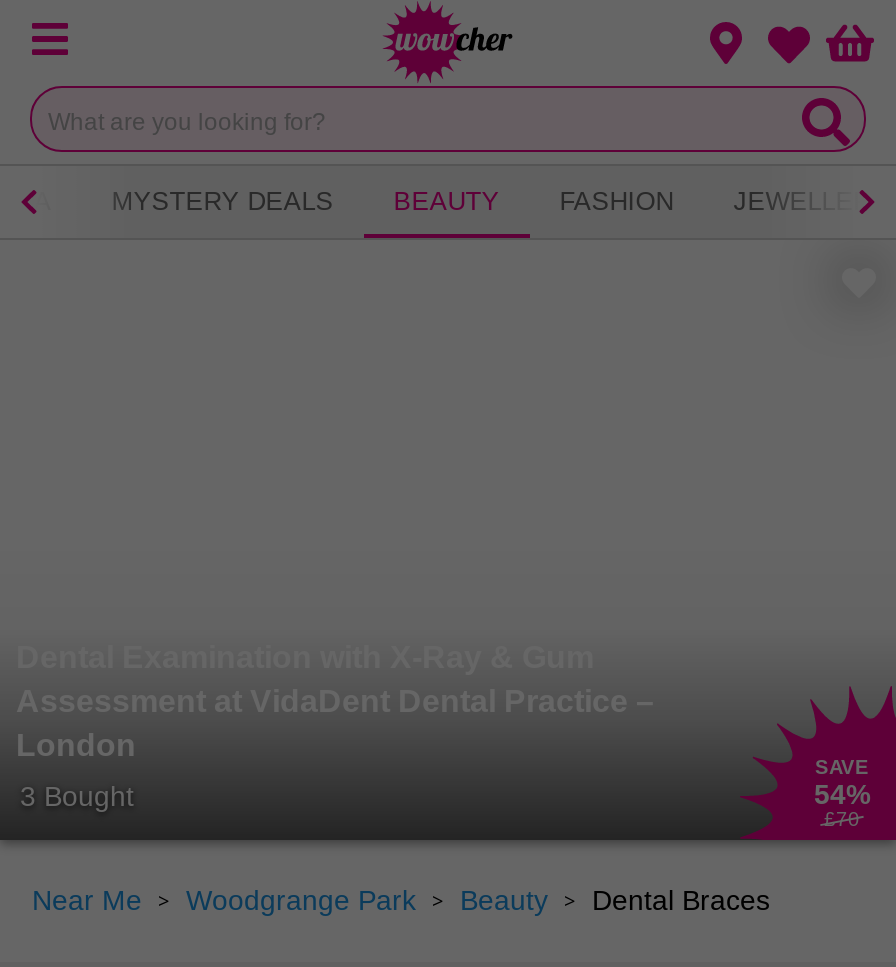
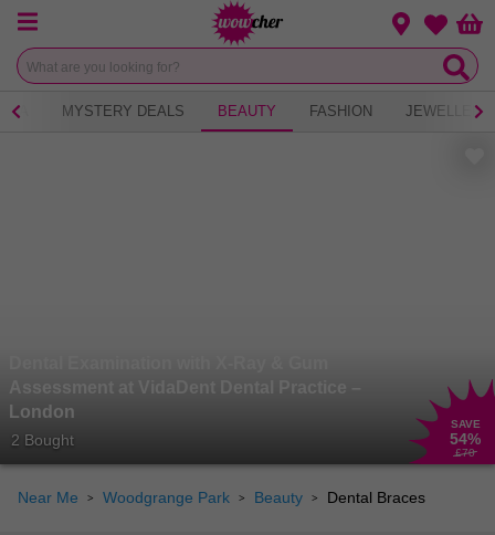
- 3 Bought
+ 2 Bought
